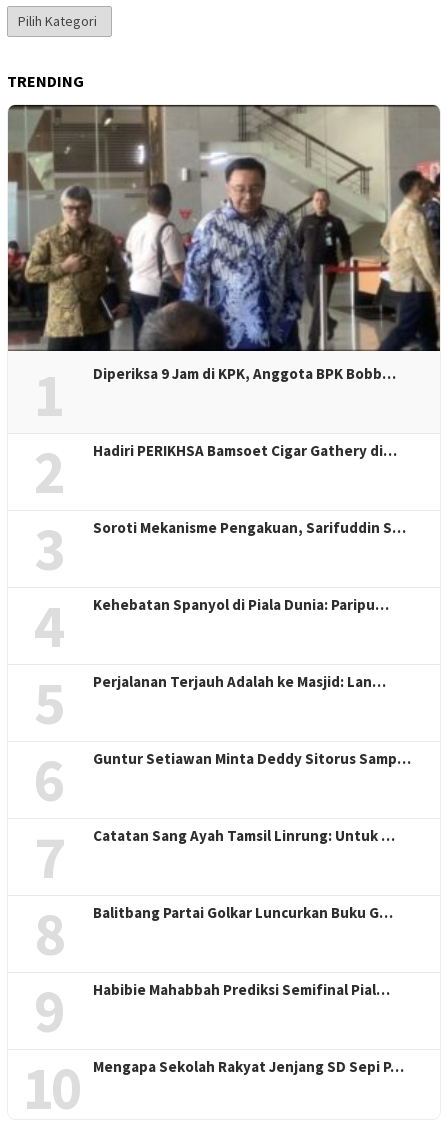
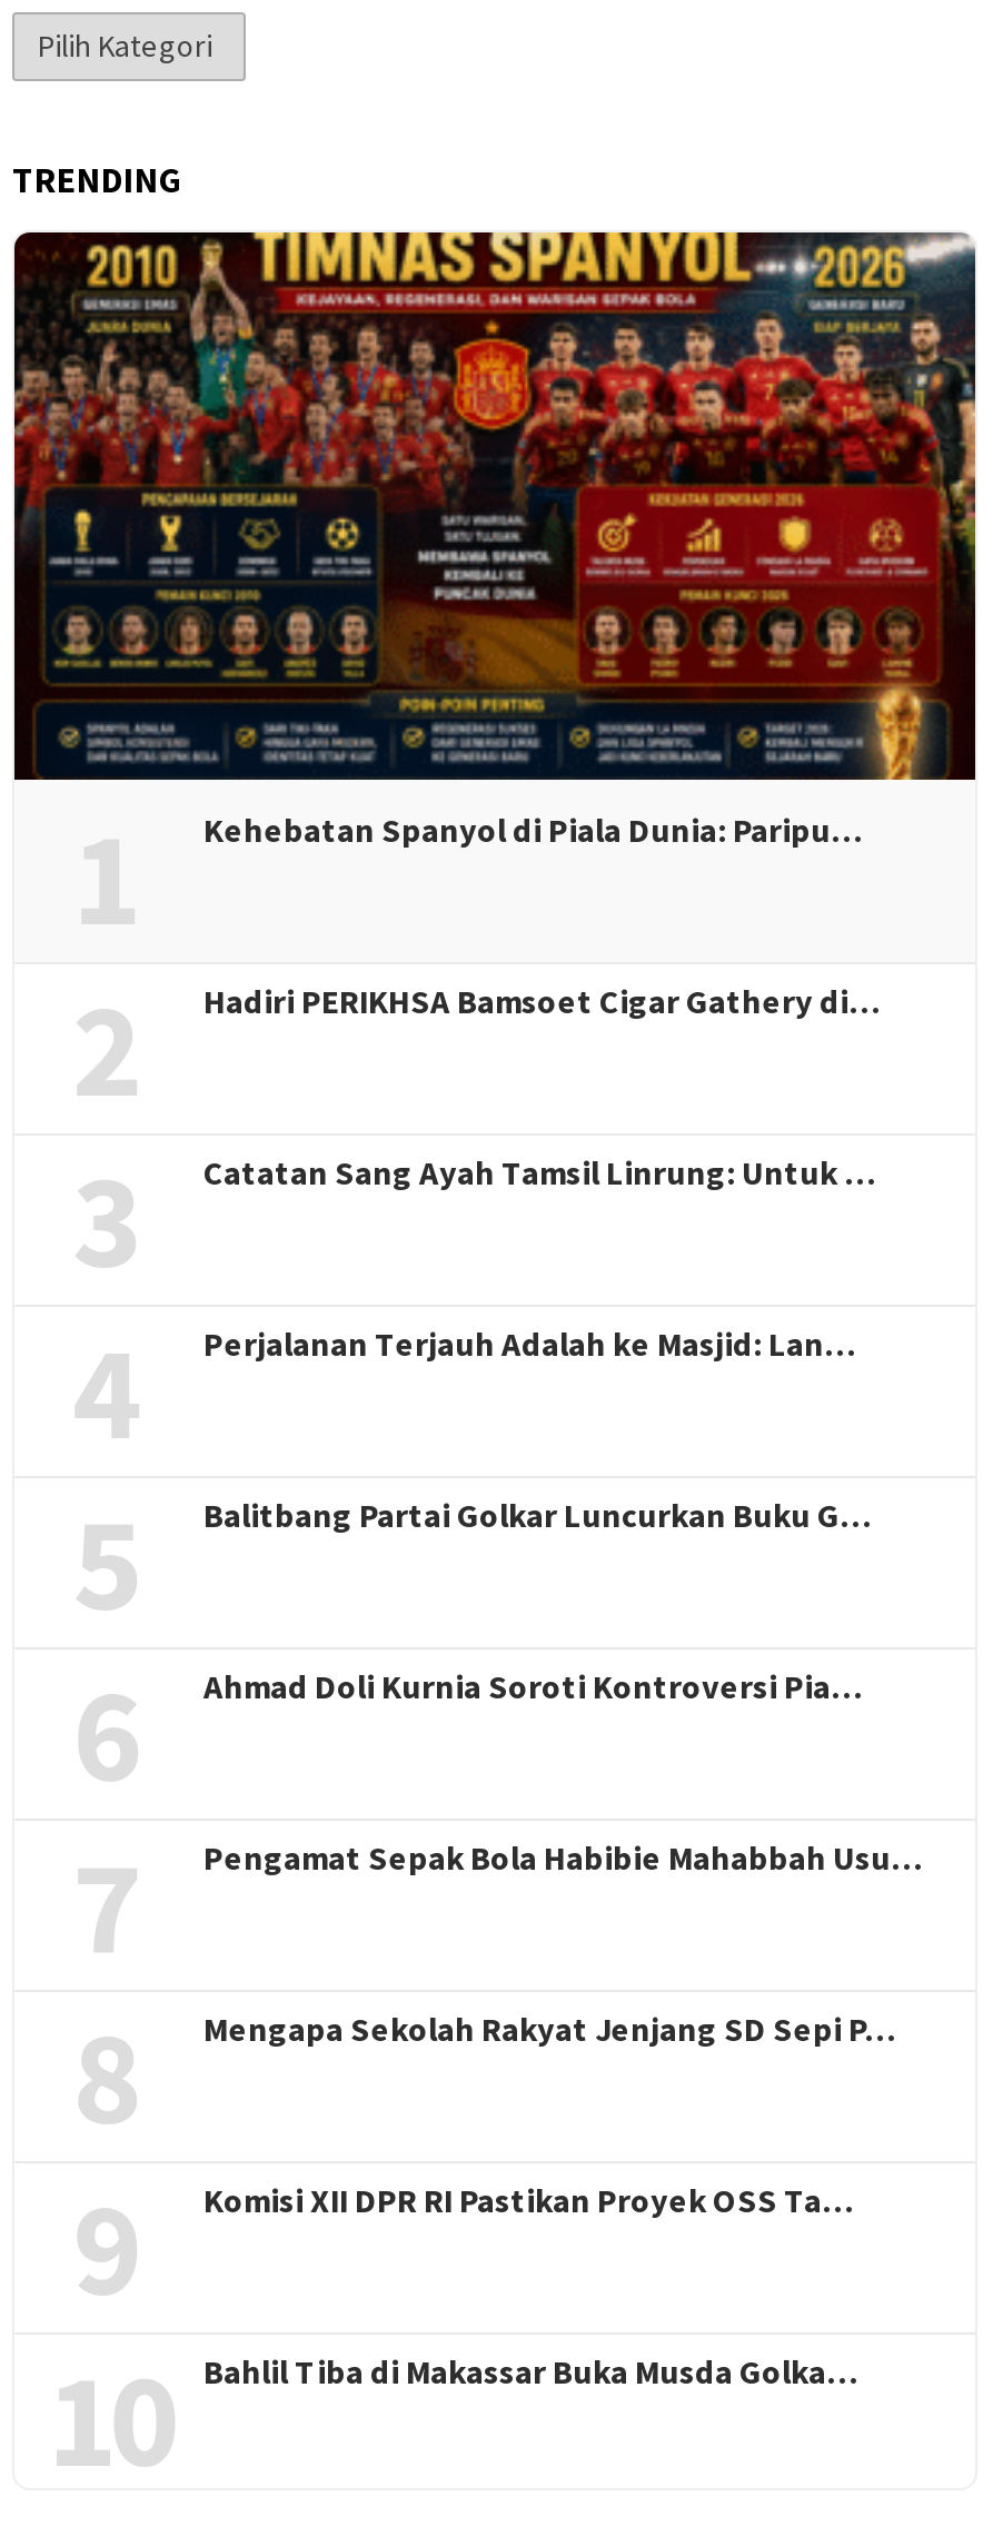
- [image]
+ [image]

- Diperiksa 9 Jam di KPK, Anggota BPK Bobb…

- Soroti Mekanisme Pengakuan, Sarifuddin S…

moved up: Kehebatan Spanyol di Piala Dunia: Paripu…

moved up: Perjalanan Terjauh Adalah ke Masjid: Lan…

- Guntur Setiawan Minta Deddy Sitorus Samp…
+ Ahmad Doli Kurnia Soroti Kontroversi Pia…

moved up: Catatan Sang Ayah Tamsil Linrung: Untuk …

+ Pengamat Sepak Bola Habibie Mahabbah Usu…

moved up: Balitbang Partai Golkar Luncurkan Buku G…

- Habibie Mahabbah Prediksi Semifinal Pial…
+ Komisi XII DPR RI Pastikan Proyek OSS Ta…

moved up: Mengapa Sekolah Rakyat Jenjang SD Sepi P…

+ Bahlil Tiba di Makassar Buka Musda Golka…
